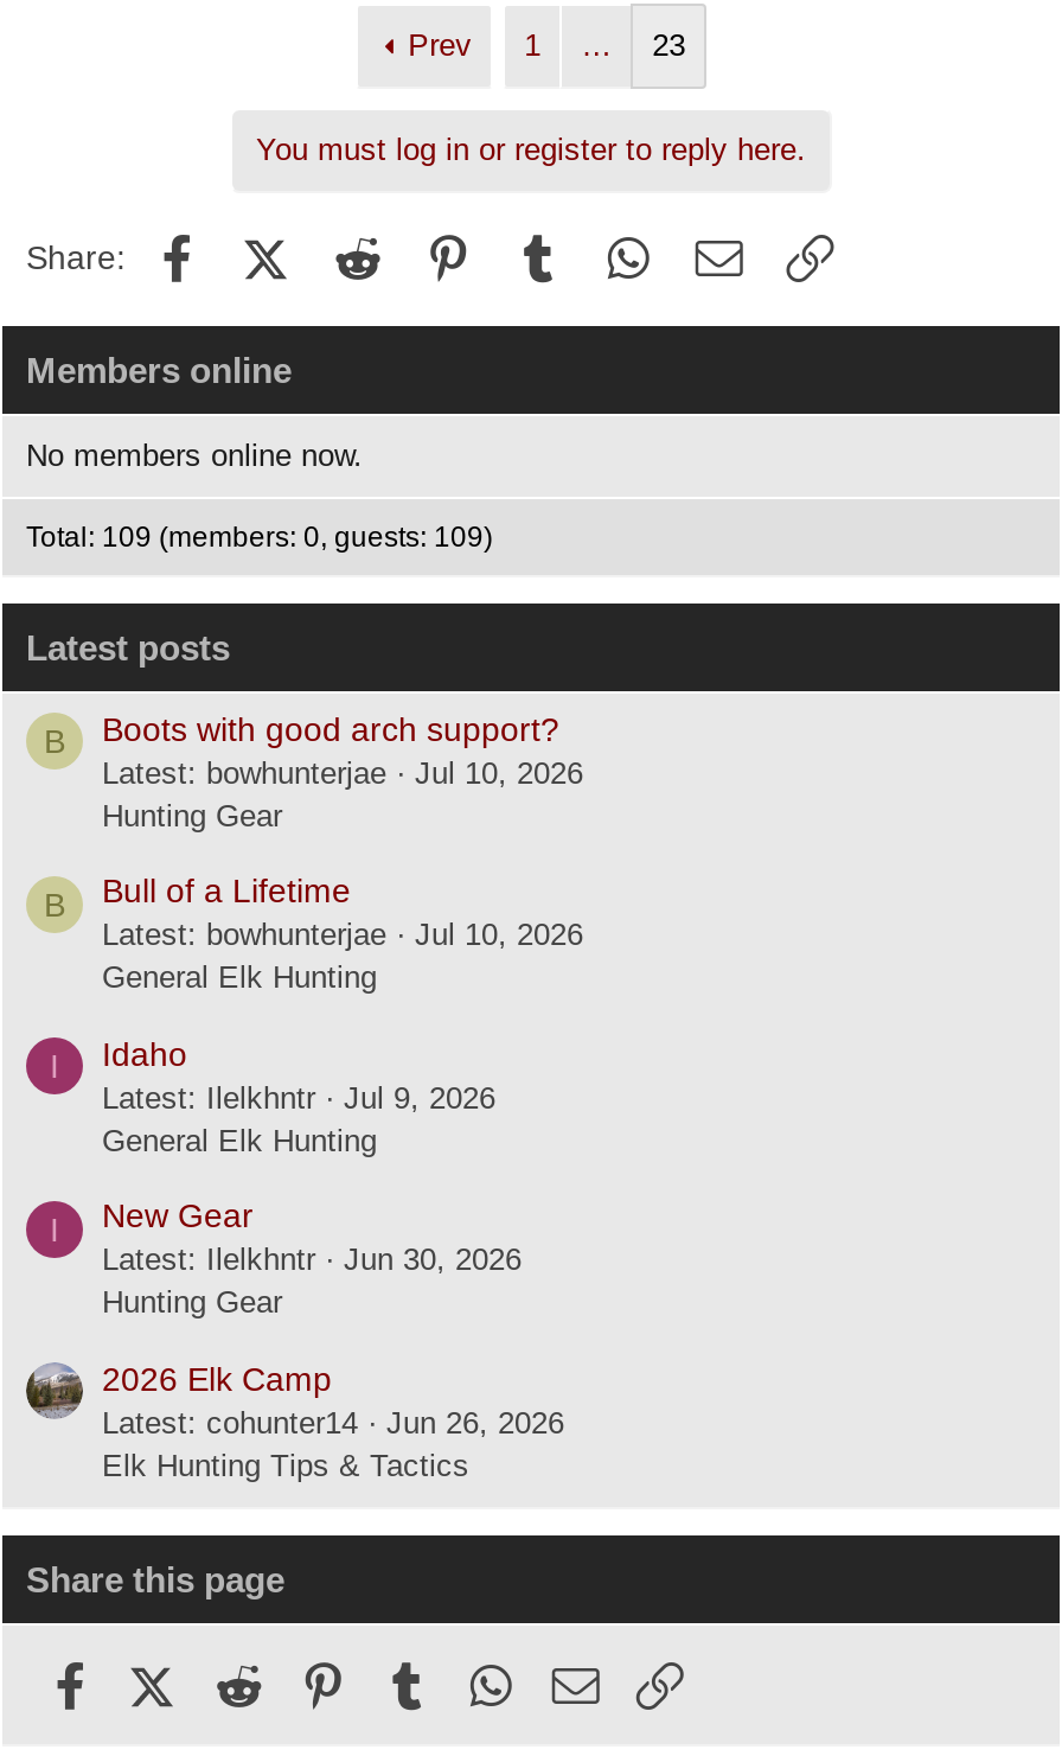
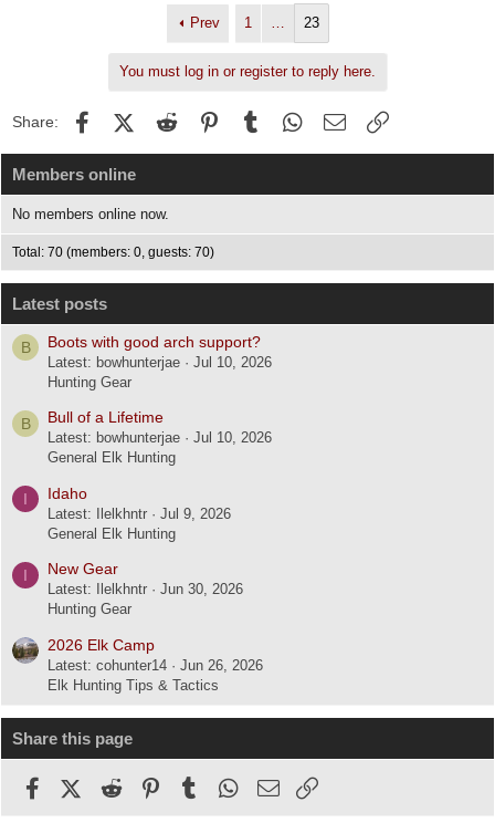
- Total: 109 (members: 0, guests: 109)
+ Total: 70 (members: 0, guests: 70)
